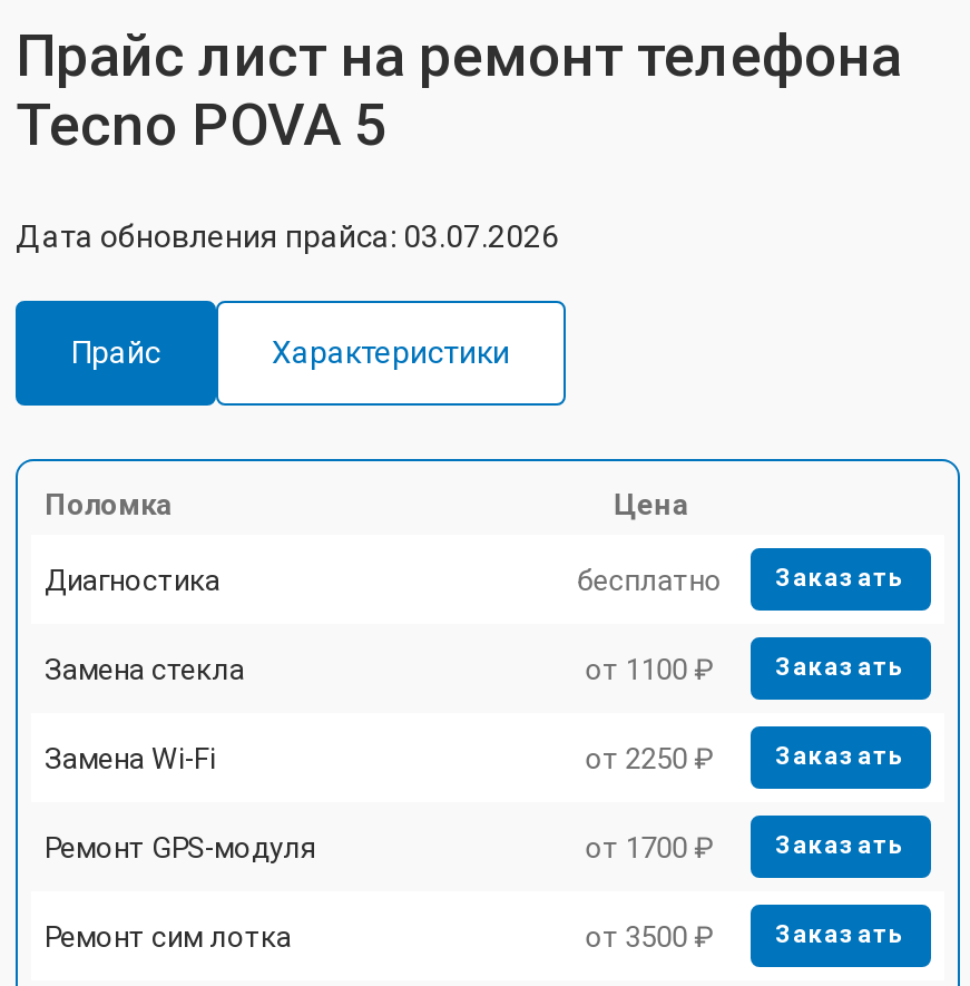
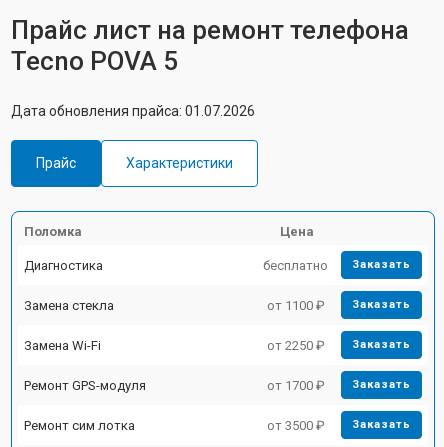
- Дата обновления прайса: 03.07.2026
+ Дата обновления прайса: 01.07.2026
